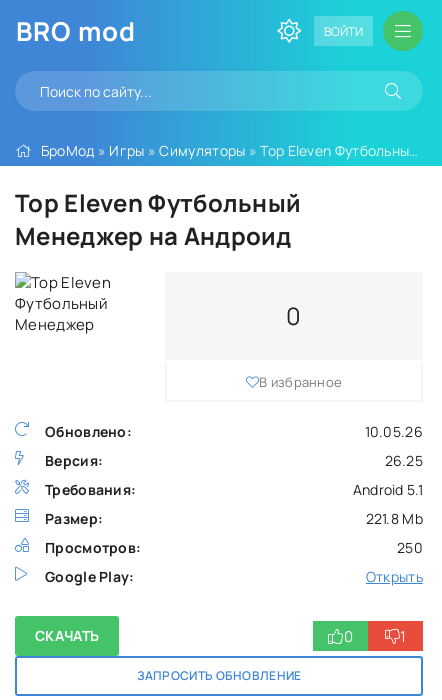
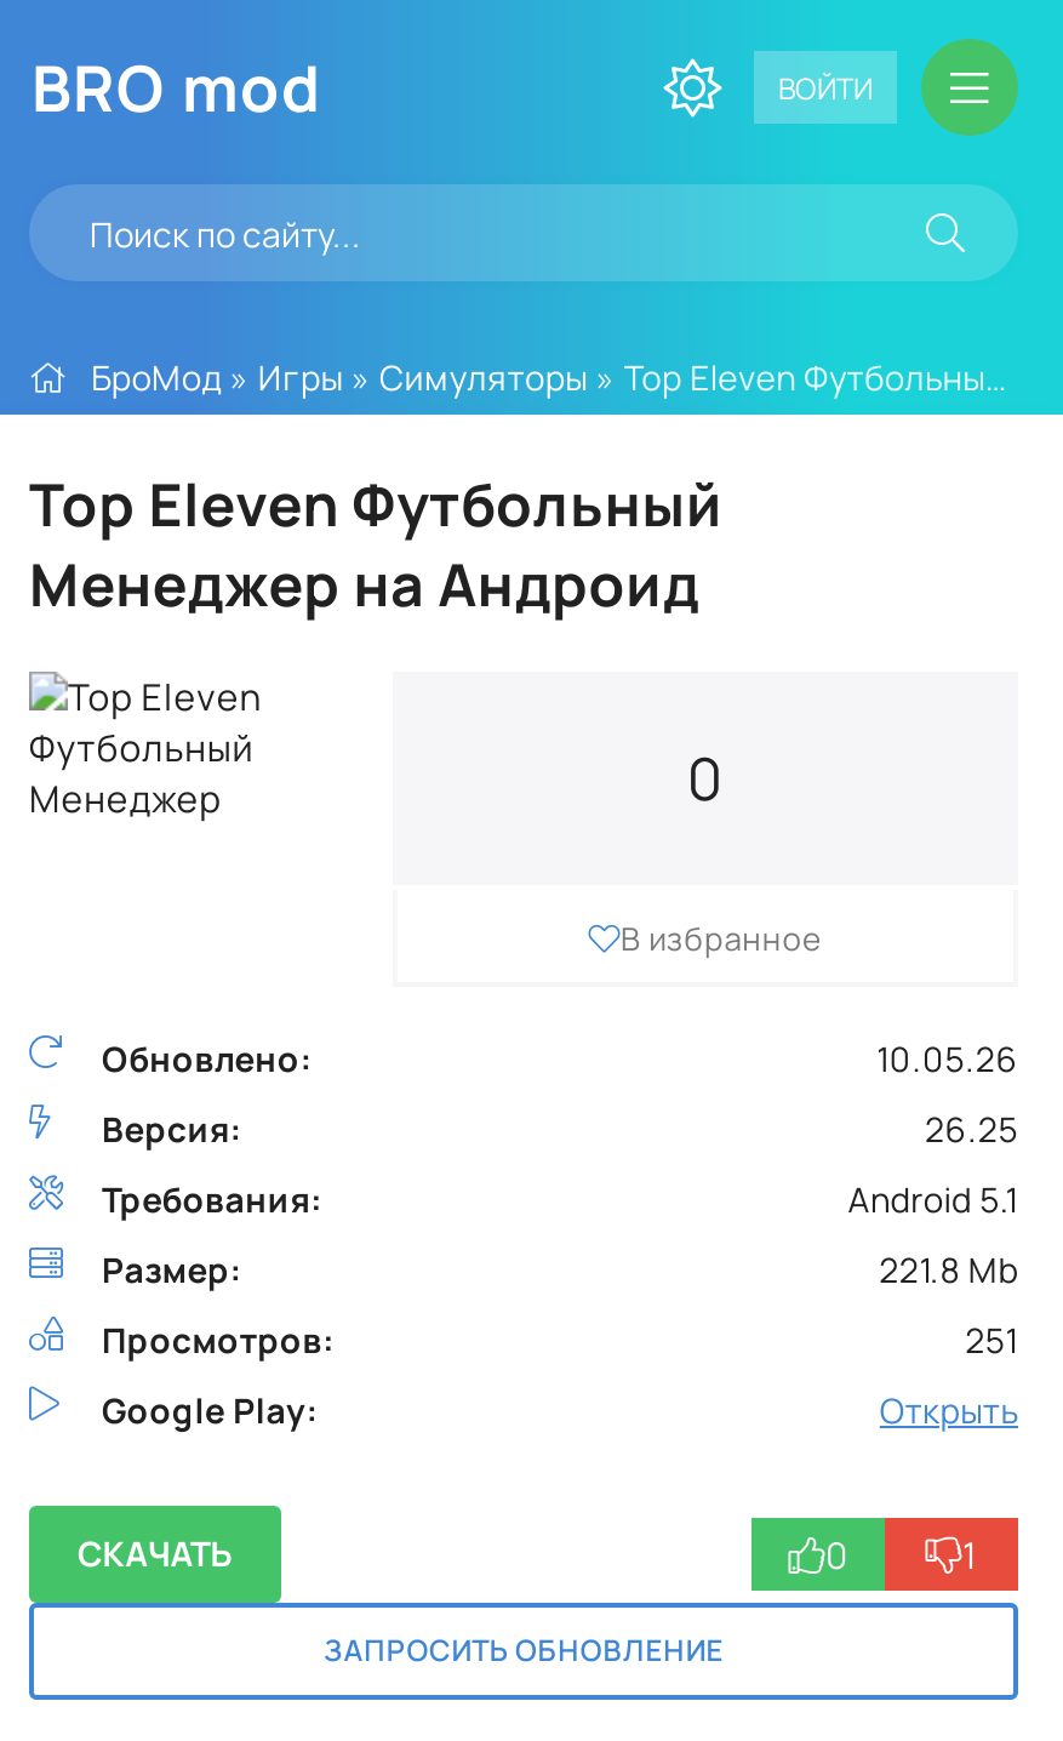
- 250
+ 251
